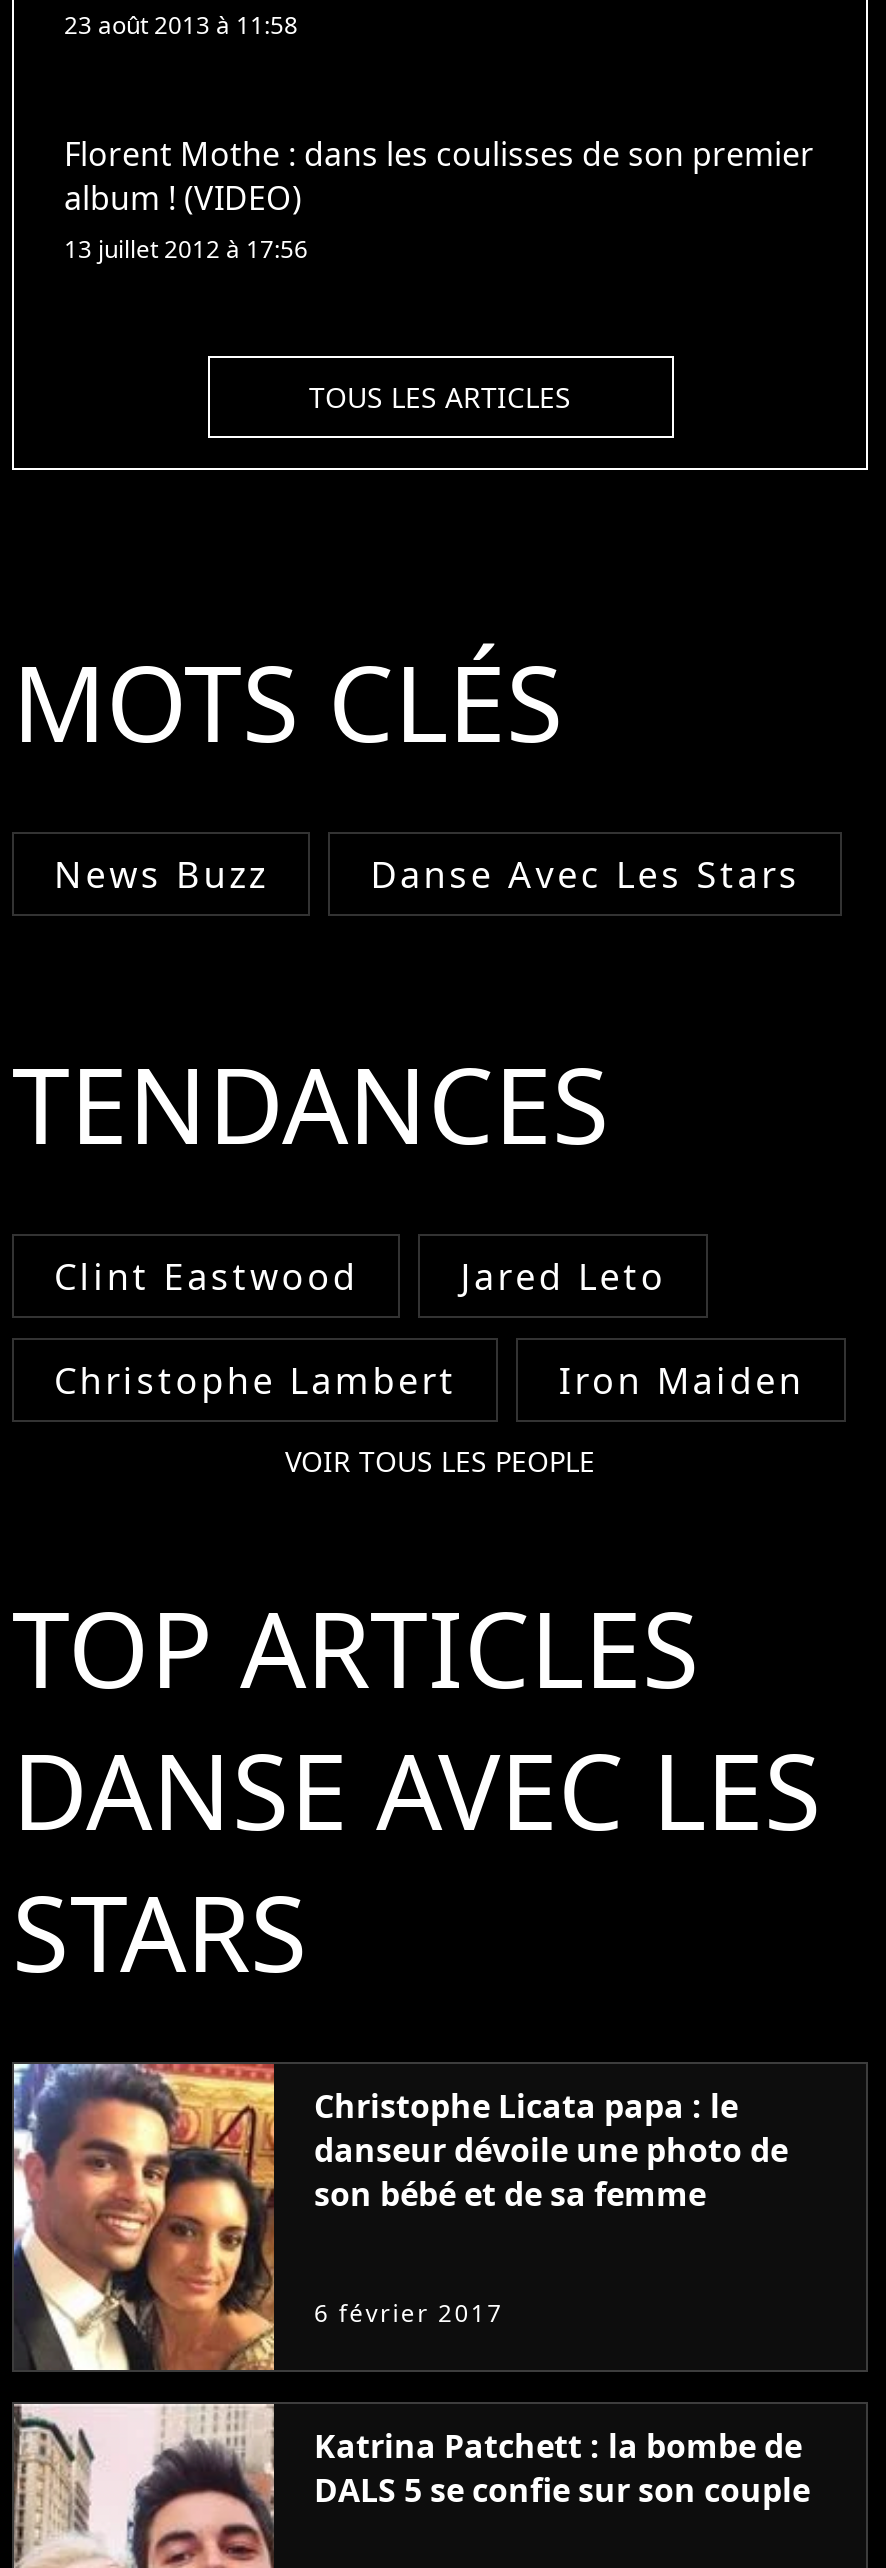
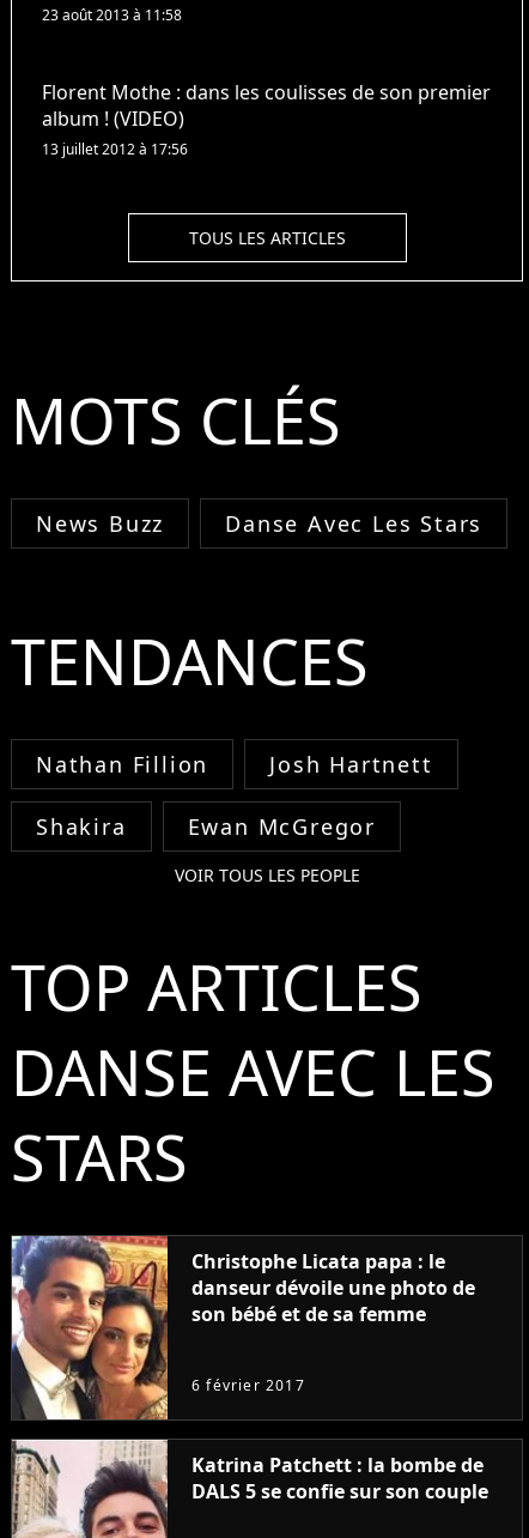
- Clint Eastwood
- Jared Leto
+ Nathan Fillion
+ Josh Hartnett

- Christophe Lambert
- Iron Maiden
+ Shakira
+ Ewan McGregor
